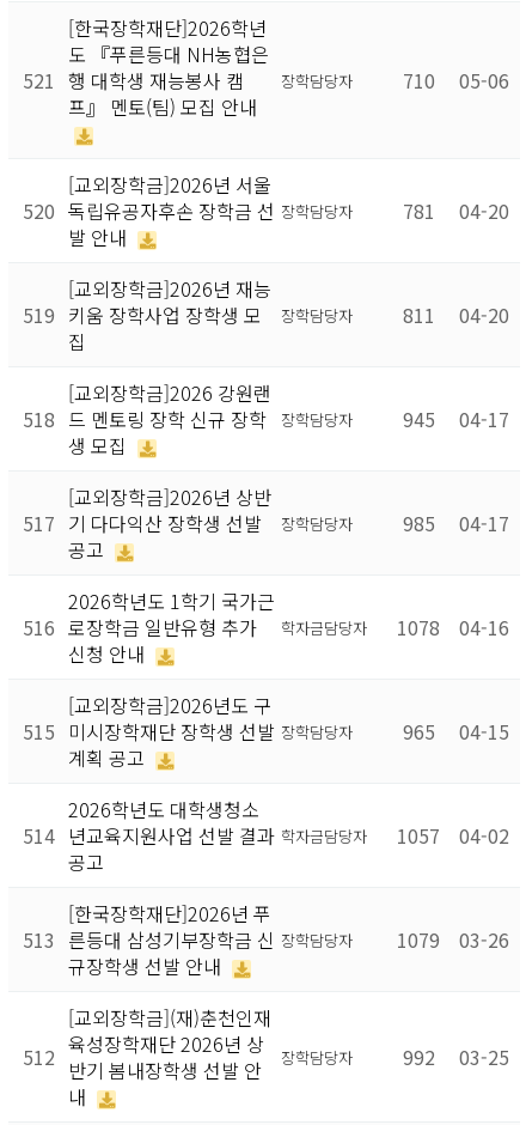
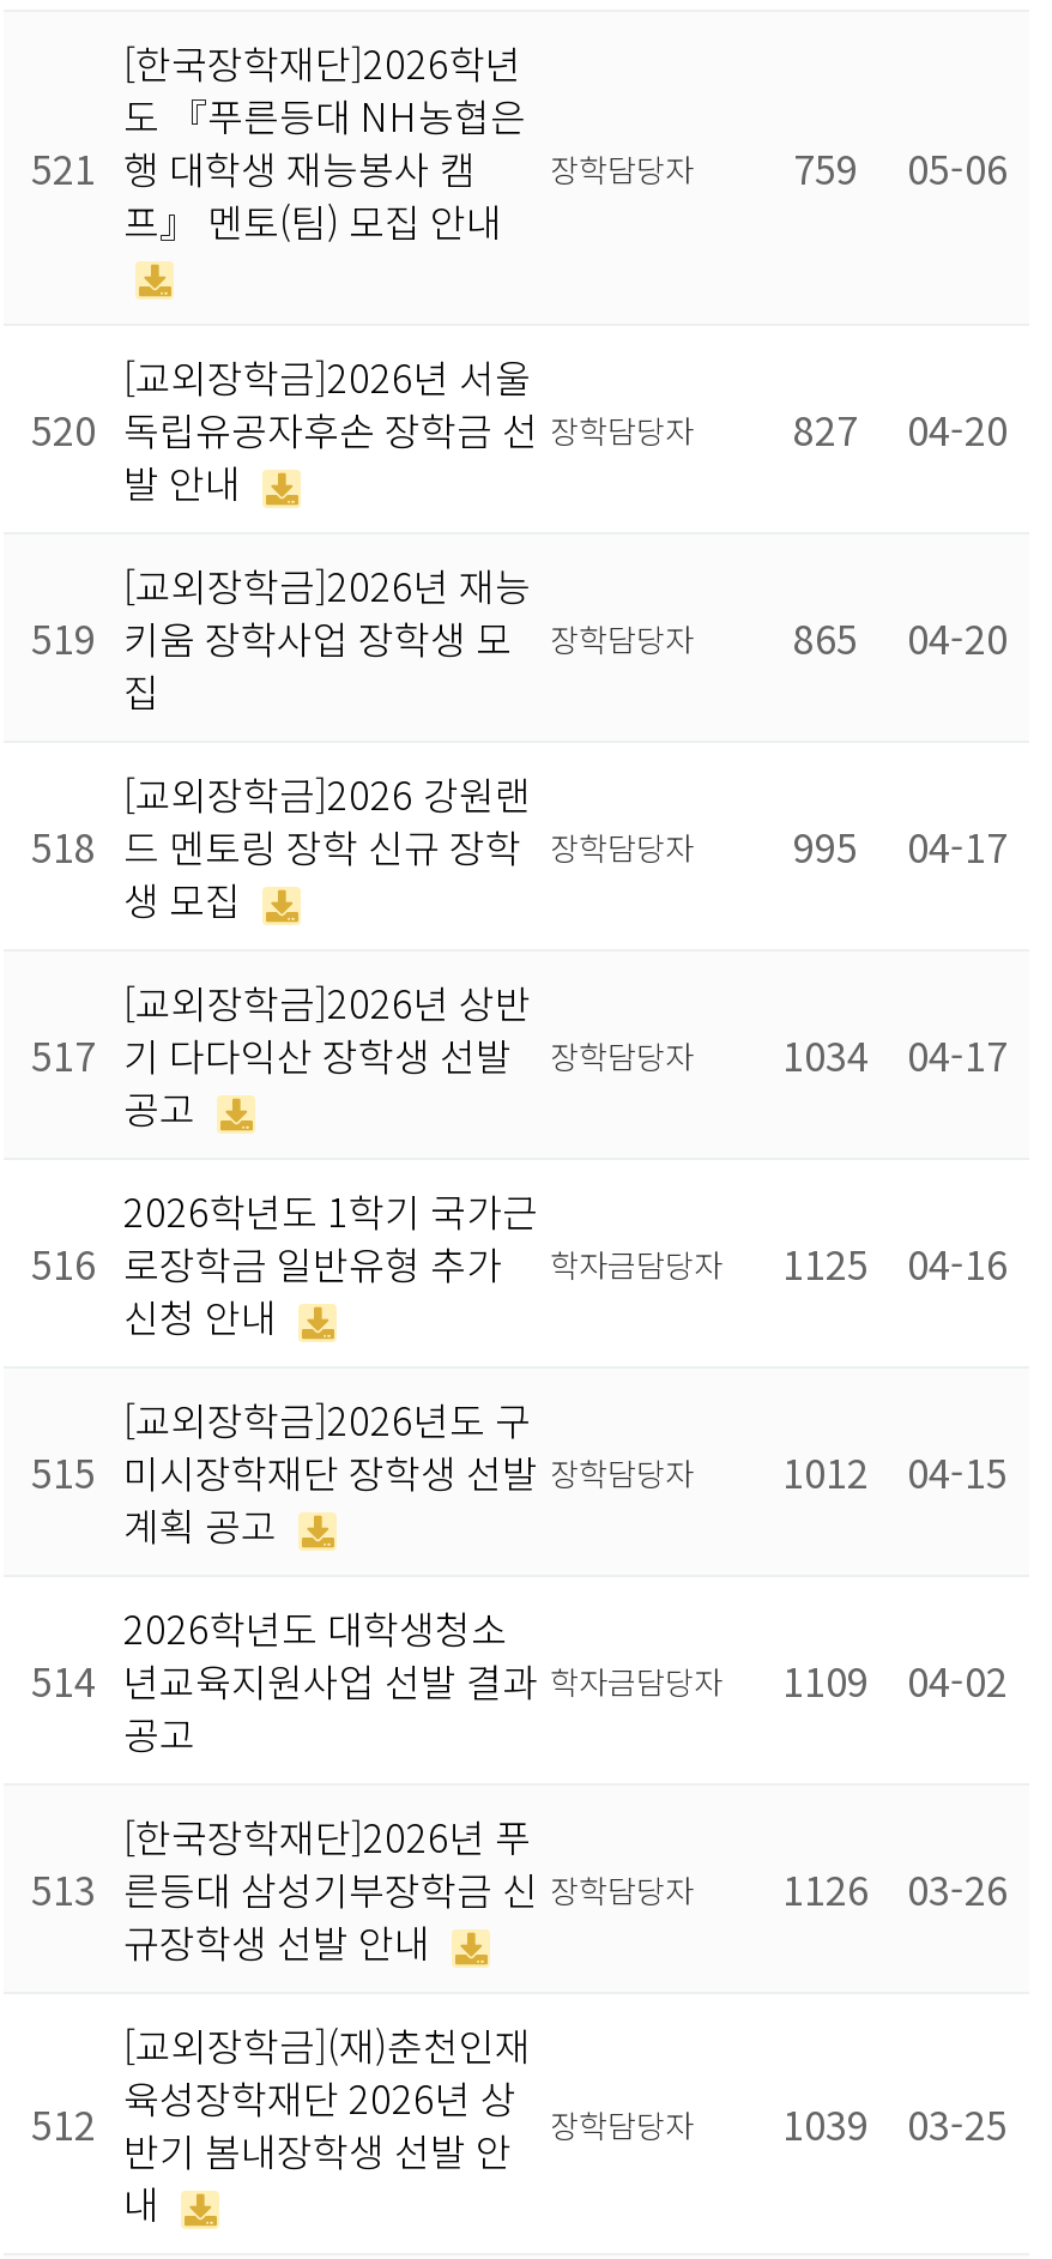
- 710 05-06
+ 759 05-06

- 781 04-20
+ 827 04-20

- 811 04-20
+ 865 04-20

- 945 04-17
+ 995 04-17

- 985
+ 1034

- 516 로장학금 일반유형 추가 학자금담당자 1078 04-16
+ 516 로장학금 일반유형 추가 학자금담당자 1125 04-16

- 965
+ 1012

- 514 년교육지원사업 선발 결과 학자금담당자 1057 04-02
+ 514 년교육지원사업 선발 결과 학자금담당자 1109 04-02

- 513 른등대 삼성기부장학금 신 장학담당자 1079 03-26
+ 513 른등대 삼성기부장학금 신 장학담당자 1126 03-26

- 992
+ 1039
